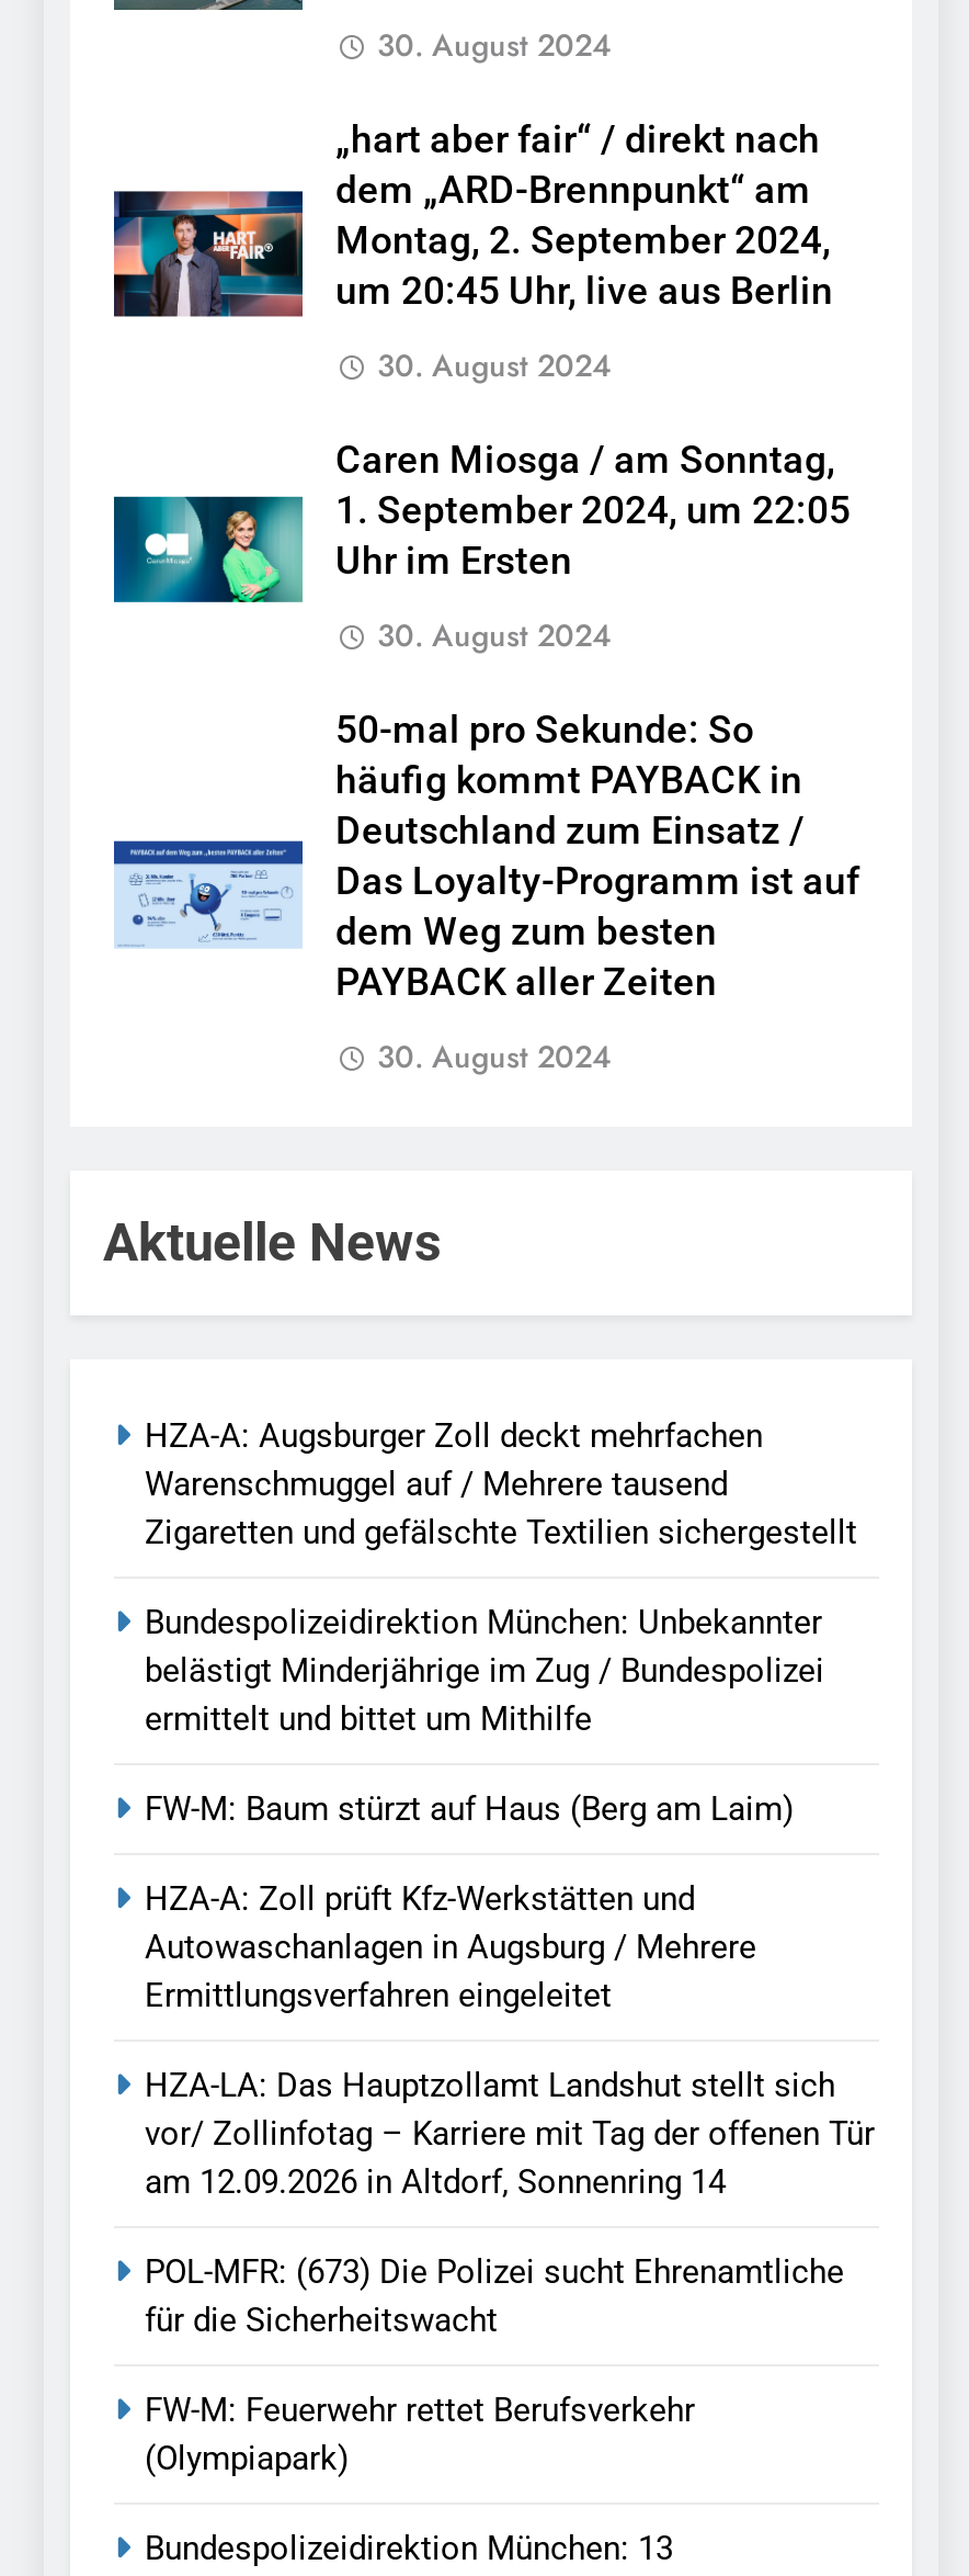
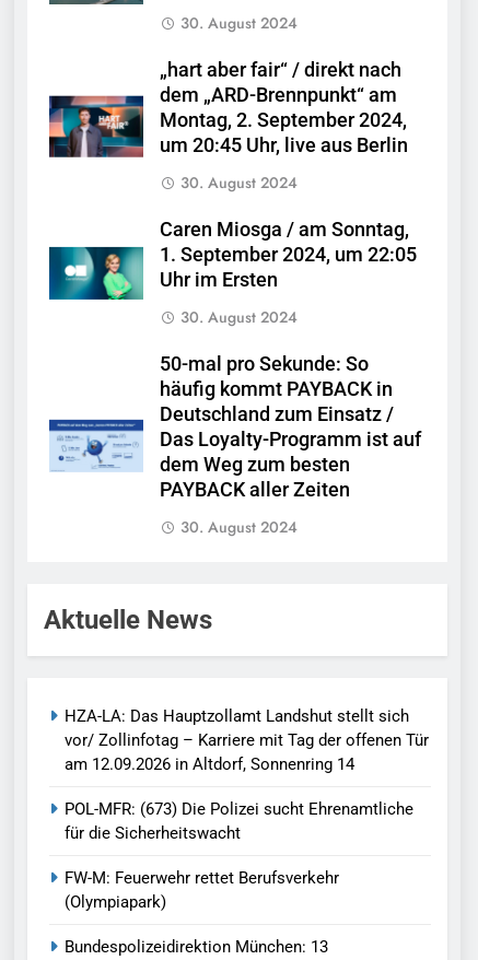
- HZA-A: Augsburger Zoll deckt mehrfachen
- Warenschmuggel auf / Mehrere tausend
- Zigaretten und gefälschte Textilien sichergestellt
- Bundespolizeidirektion München: Unbekannter
- belästigt Minderjährige im Zug / Bundespolizei
- ermittelt und bittet um Mithilfe
- FW-M: Baum stürzt auf Haus (Berg am Laim)
- HZA-A: Zoll prüft Kfz-Werkstätten und
- Autowaschanlagen in Augsburg / Mehrere
- Ermittlungsverfahren eingeleitet
